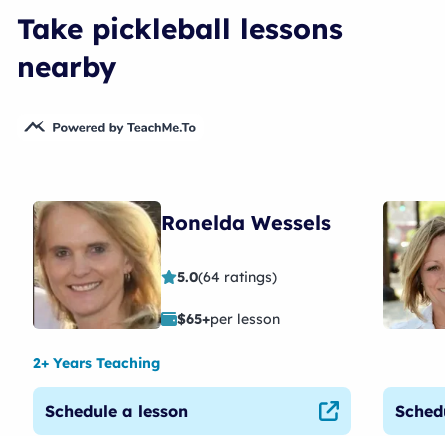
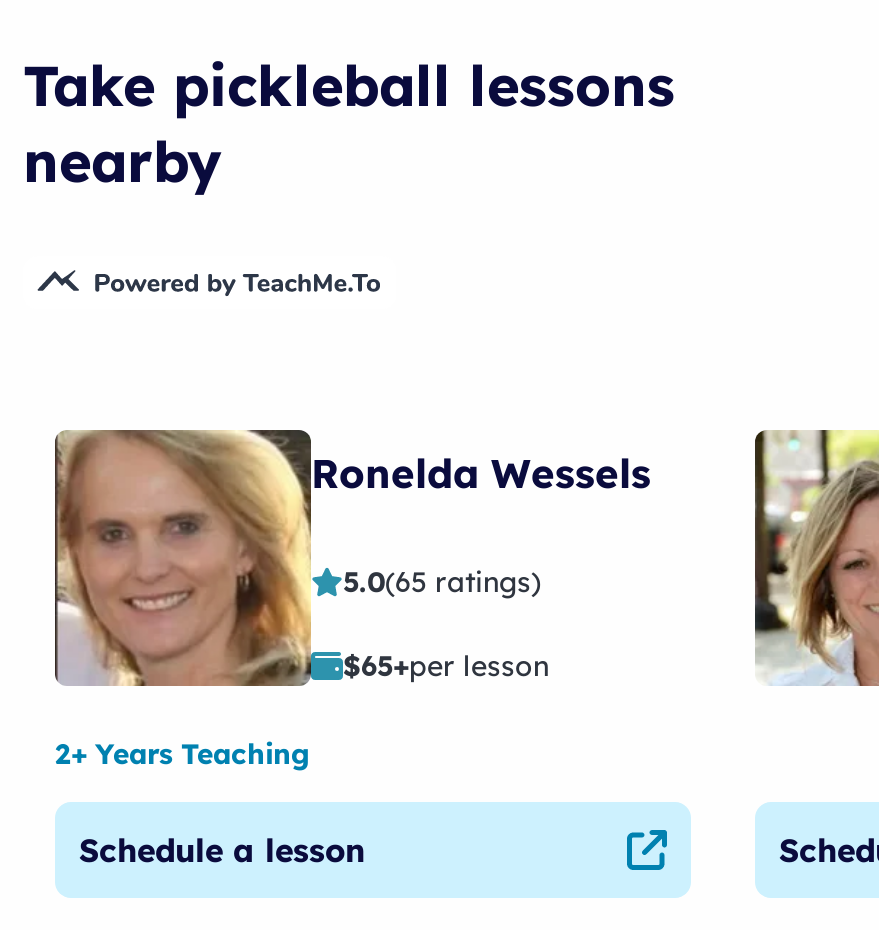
- 5.0(64 ratings)
+ 5.0(65 ratings)
